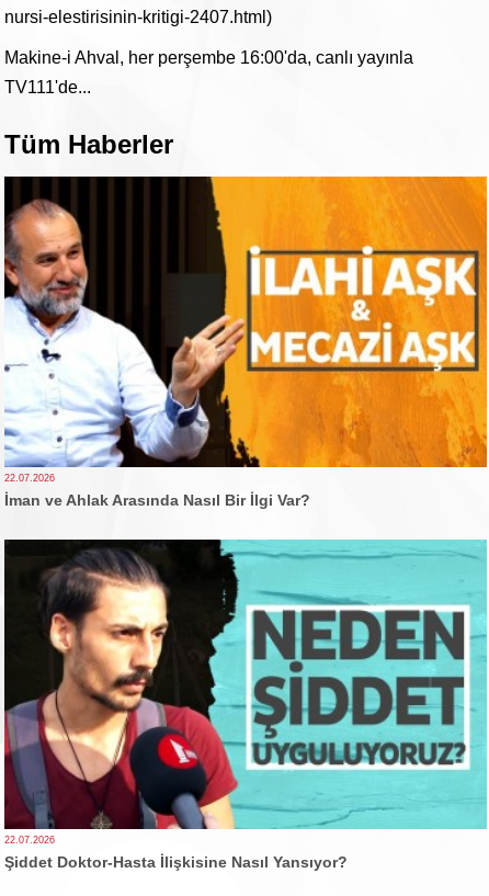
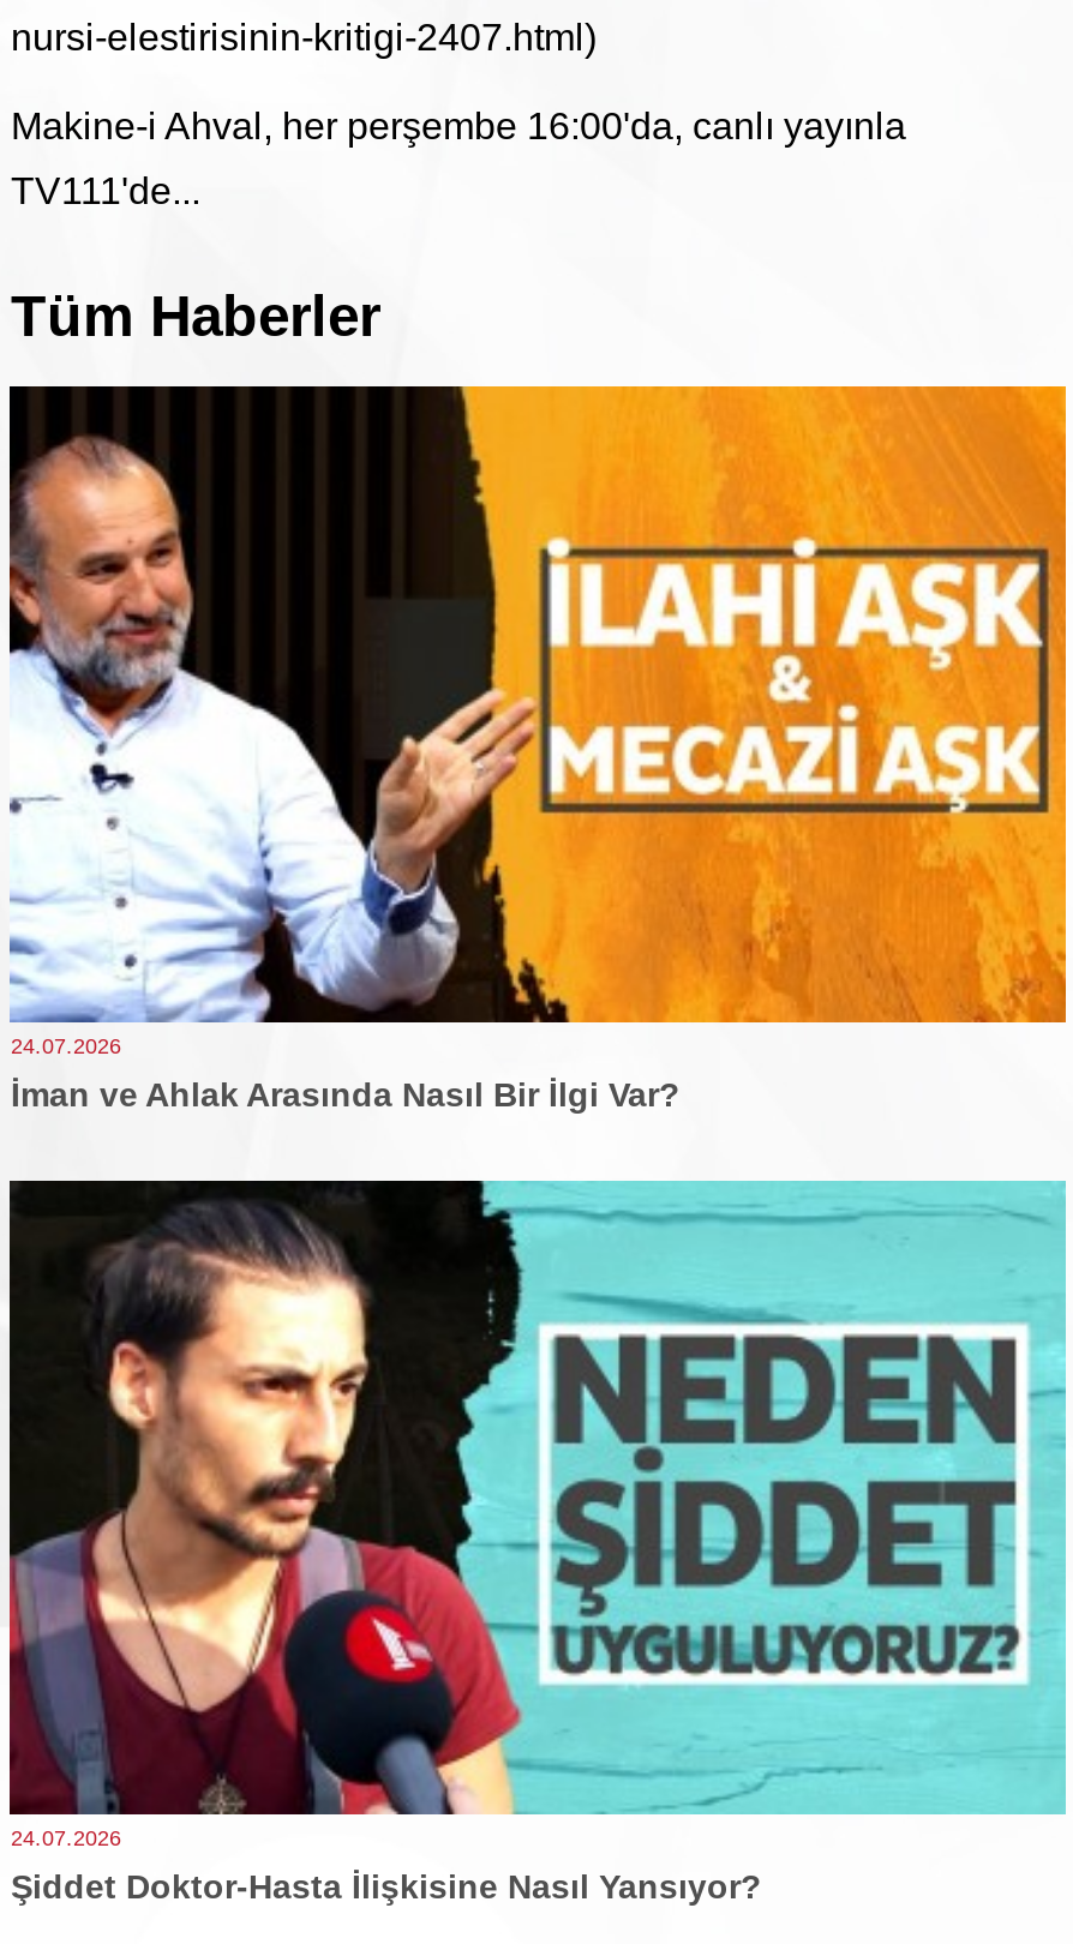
- 22.07.2026
+ 24.07.2026

- 22.07.2026
+ 24.07.2026
